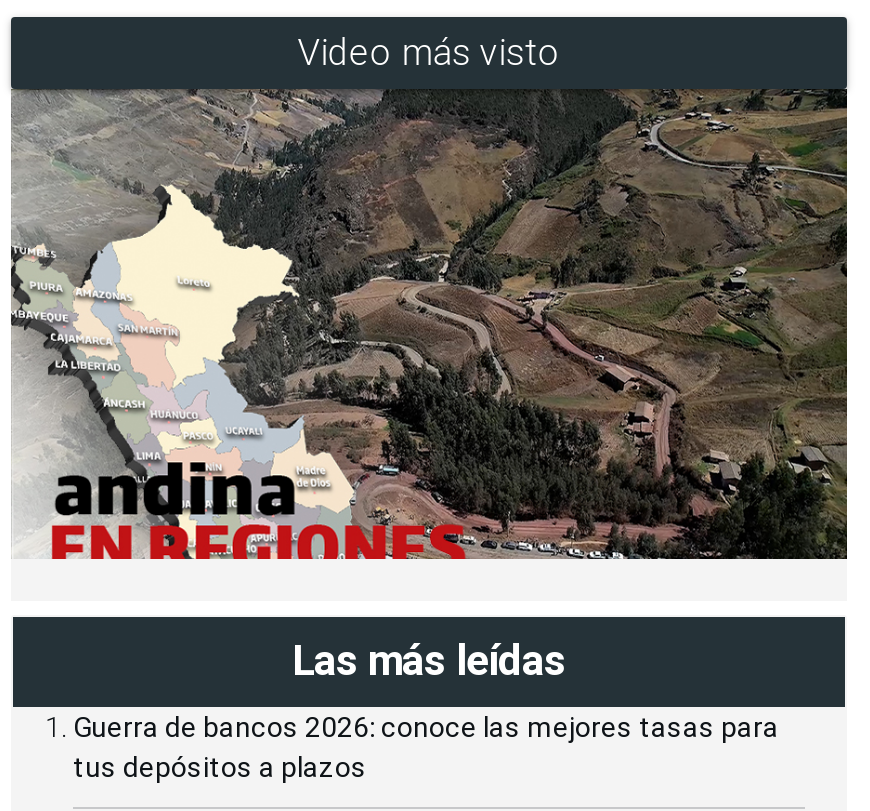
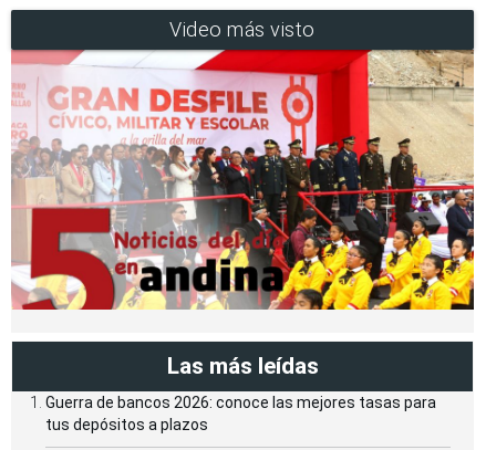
- [image]
+ [image]
